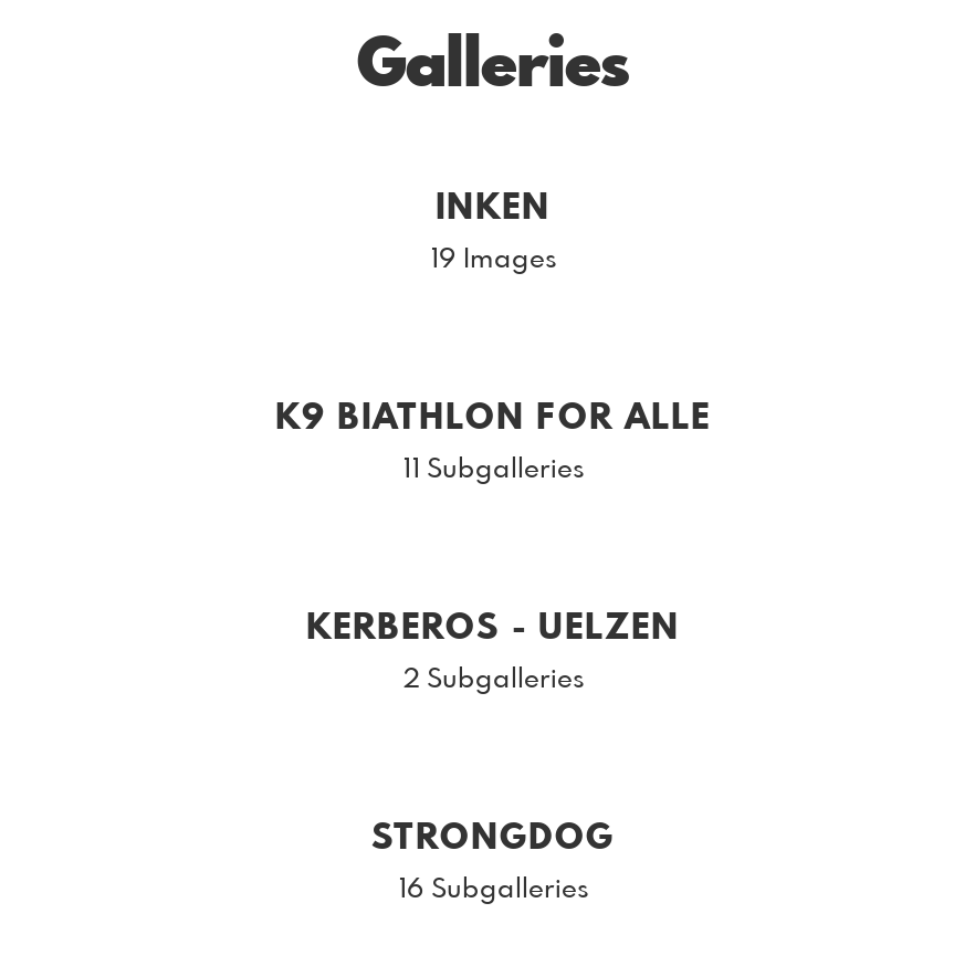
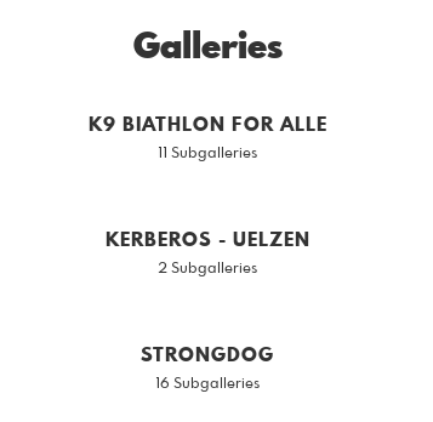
- INKEN
- 19 Images
